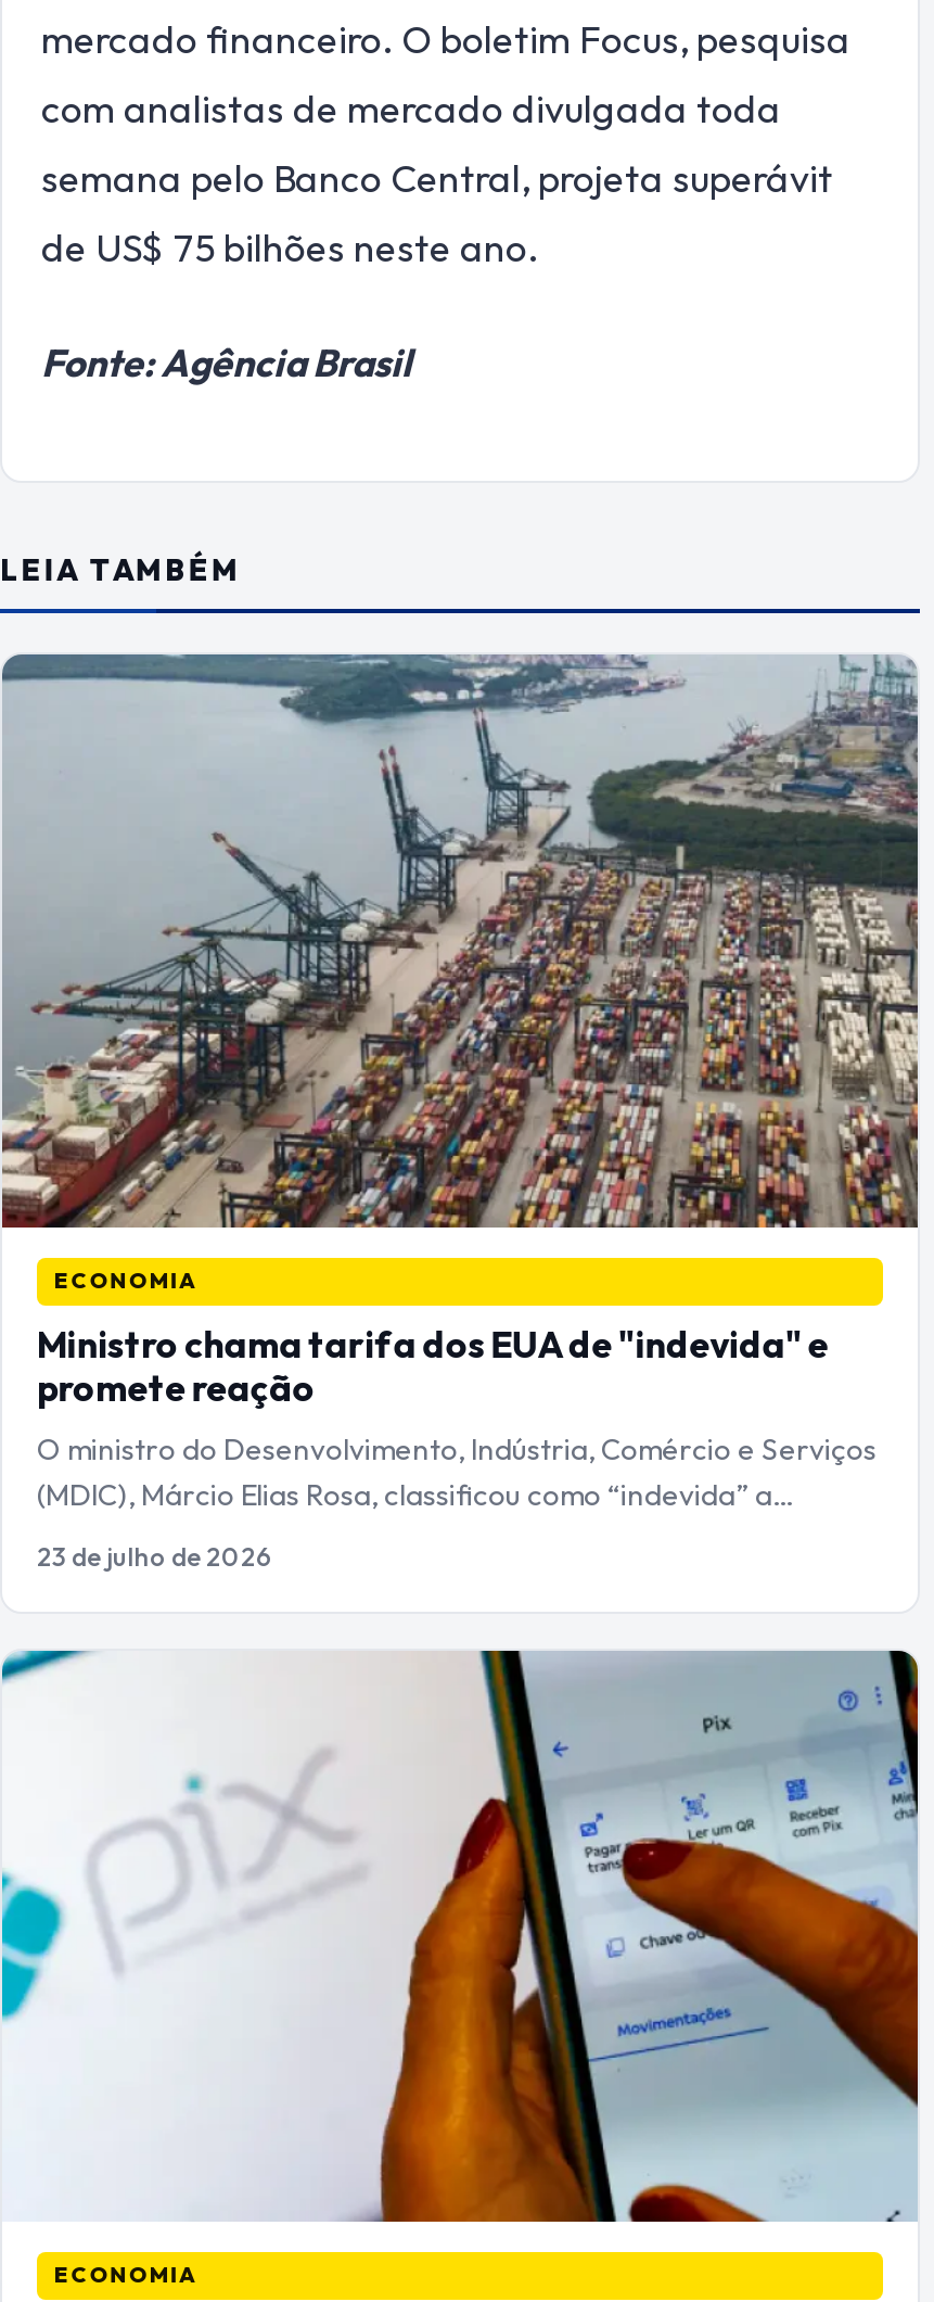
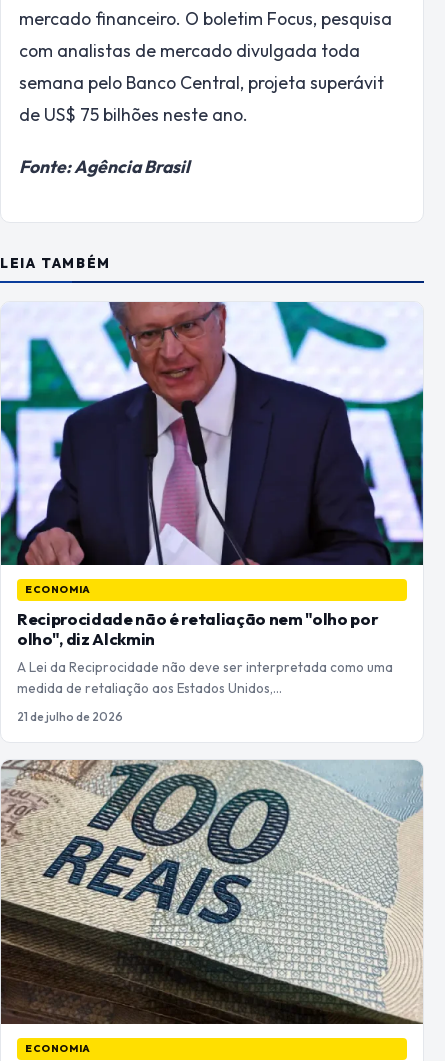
- [image]
+ [image]

- Ministro chama tarifa dos EUA de "indevida" e
- promete reação
- O ministro do Desenvolvimento, Indústria, Comércio e Serviços
- (MDIC), Márcio Elias Rosa, classificou como “indevida” a…
+ Reciprocidade não é retaliação nem "olho por
+ olho", diz Alckmin
+ A Lei da Reciprocidade não deve ser interpretada como uma
+ medida de retaliação aos Estados Unidos,…

- 23 de julho de 2026
+ 21 de julho de 2026

- [image]
+ [image]
